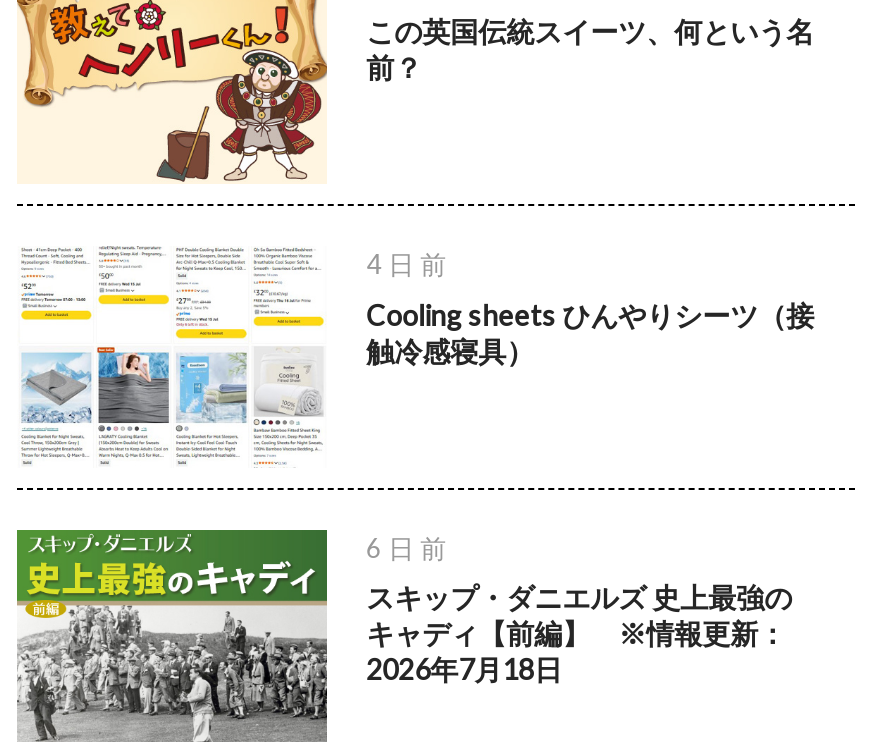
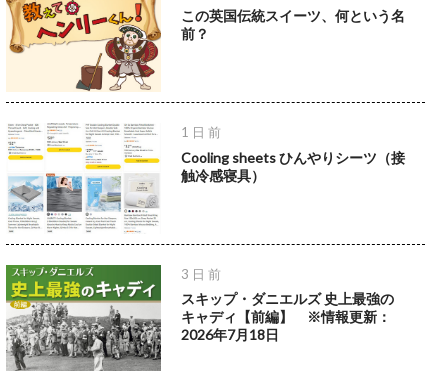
- 4 日 前
+ 1 日 前

- 6 日 前
+ 3 日 前
